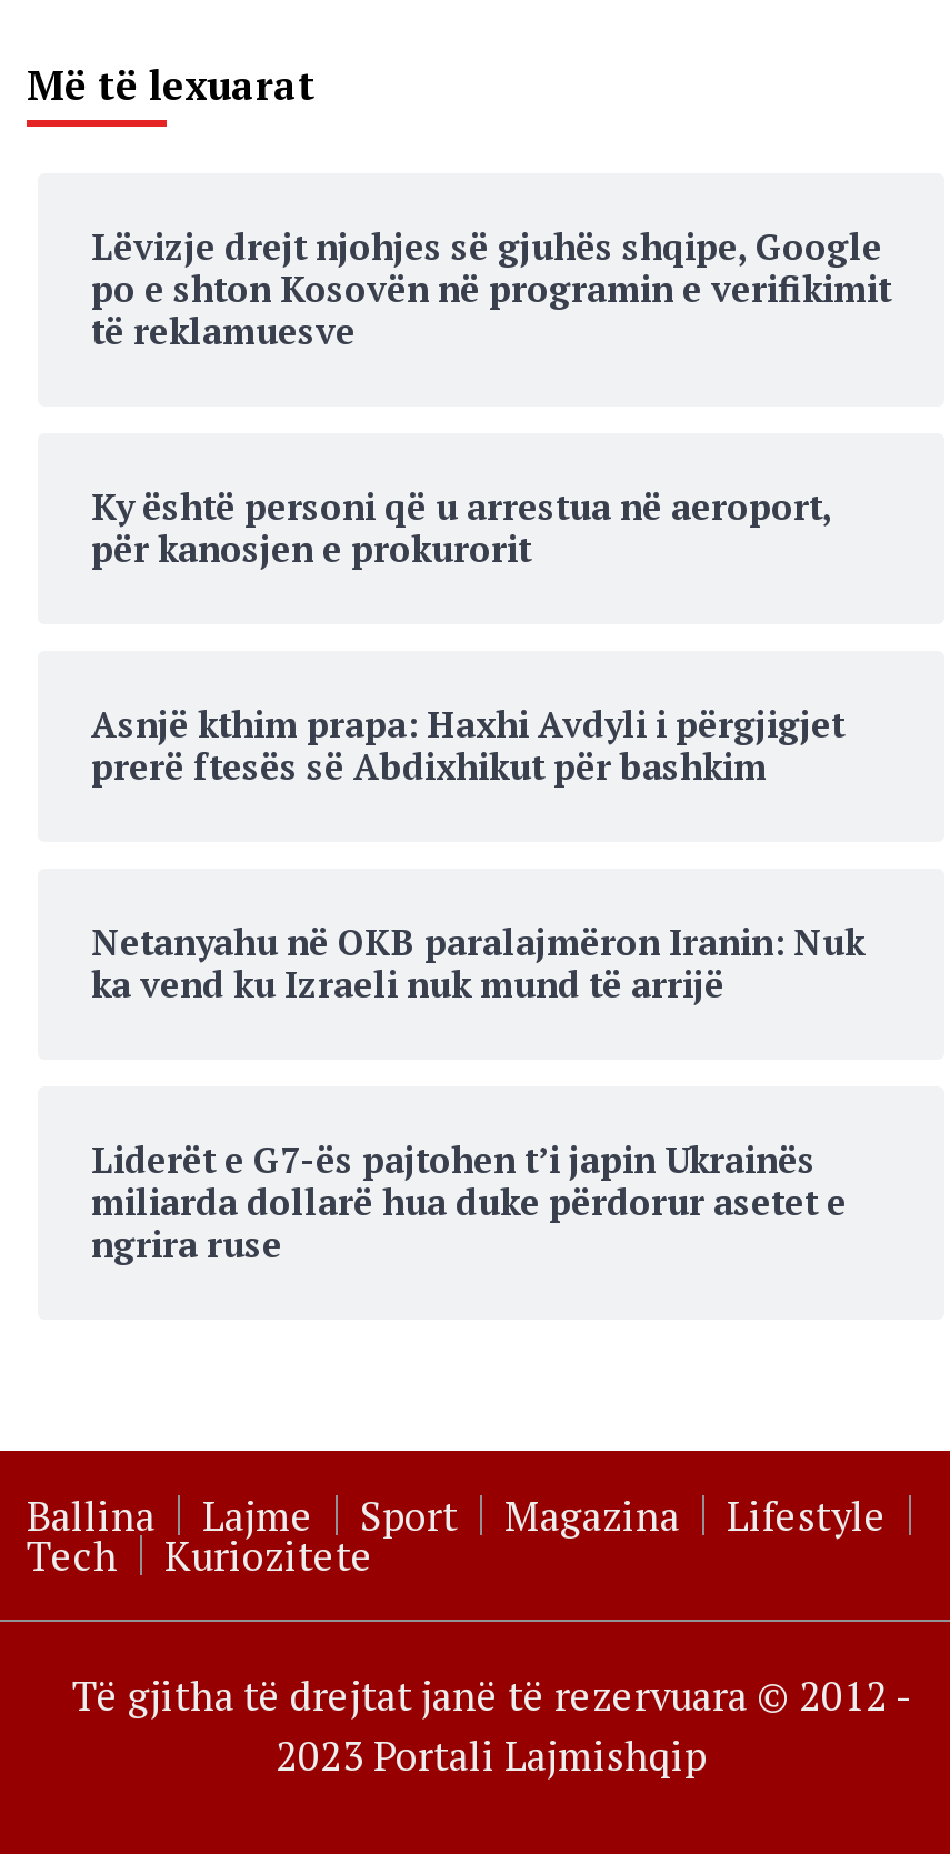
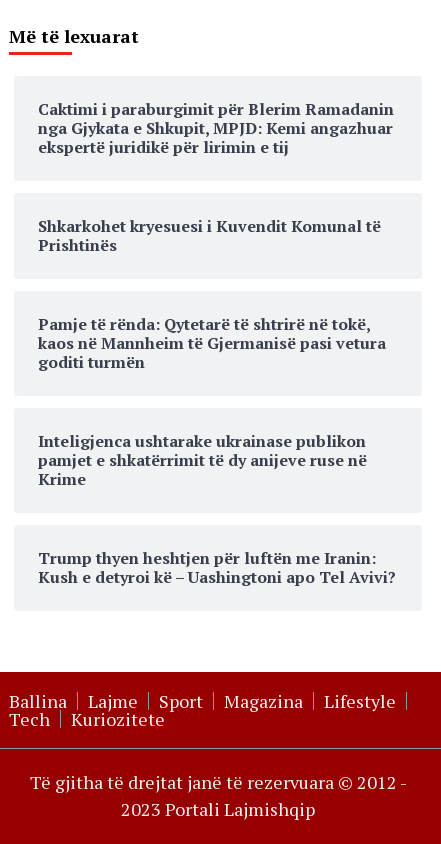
- Lëvizje drejt njohjes së gjuhës shqipe, Google
- po e shton Kosovën në programin e verifikimit
- të reklamuesve
+ Caktimi i paraburgimit për Blerim Ramadanin
+ nga Gjykata e Shkupit, MPJD: Kemi angazhuar
+ ekspertë juridikë për lirimin e tij

- Ky është personi që u arrestua në aeroport,
- për kanosjen e prokurorit
+ Shkarkohet kryesuesi i Kuvendit Komunal të
+ Prishtinës

- Asnjë kthim prapa: Haxhi Avdyli i përgjigjet
- prerë ftesës së Abdixhikut për bashkim
+ Pamje të rënda: Qytetarë të shtrirë në tokë,
+ kaos në Mannheim të Gjermanisë pasi vetura
+ goditi turmën

- Netanyahu në OKB paralajmëron Iranin: Nuk
- ka vend ku Izraeli nuk mund të arrijë
+ Inteligjenca ushtarake ukrainase publikon
+ pamjet e shkatërrimit të dy anijeve ruse në
+ Krime

- Liderët e G7-ës pajtohen t’i japin Ukrainës
- miliarda dollarë hua duke përdorur asetet e
- ngrira ruse
+ Trump thyen heshtjen për luftën me Iranin:
+ Kush e detyroi kë – Uashingtoni apo Tel Avivi?
